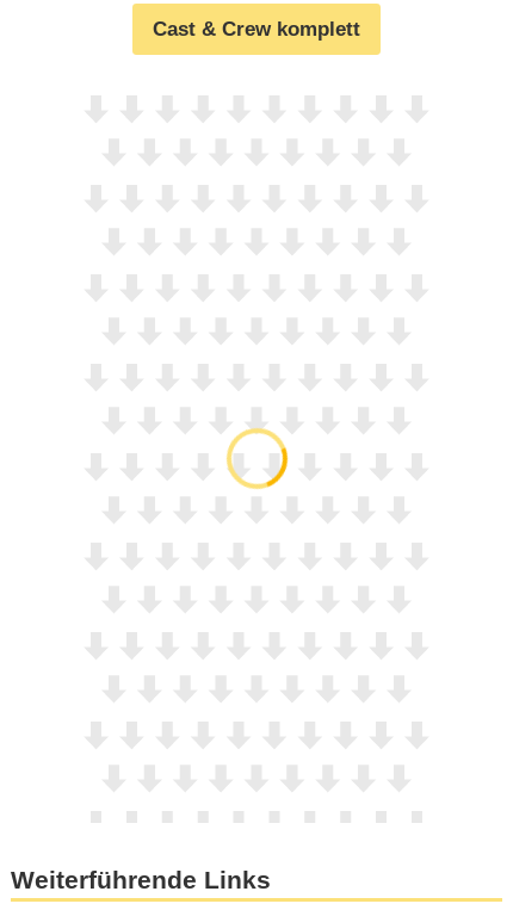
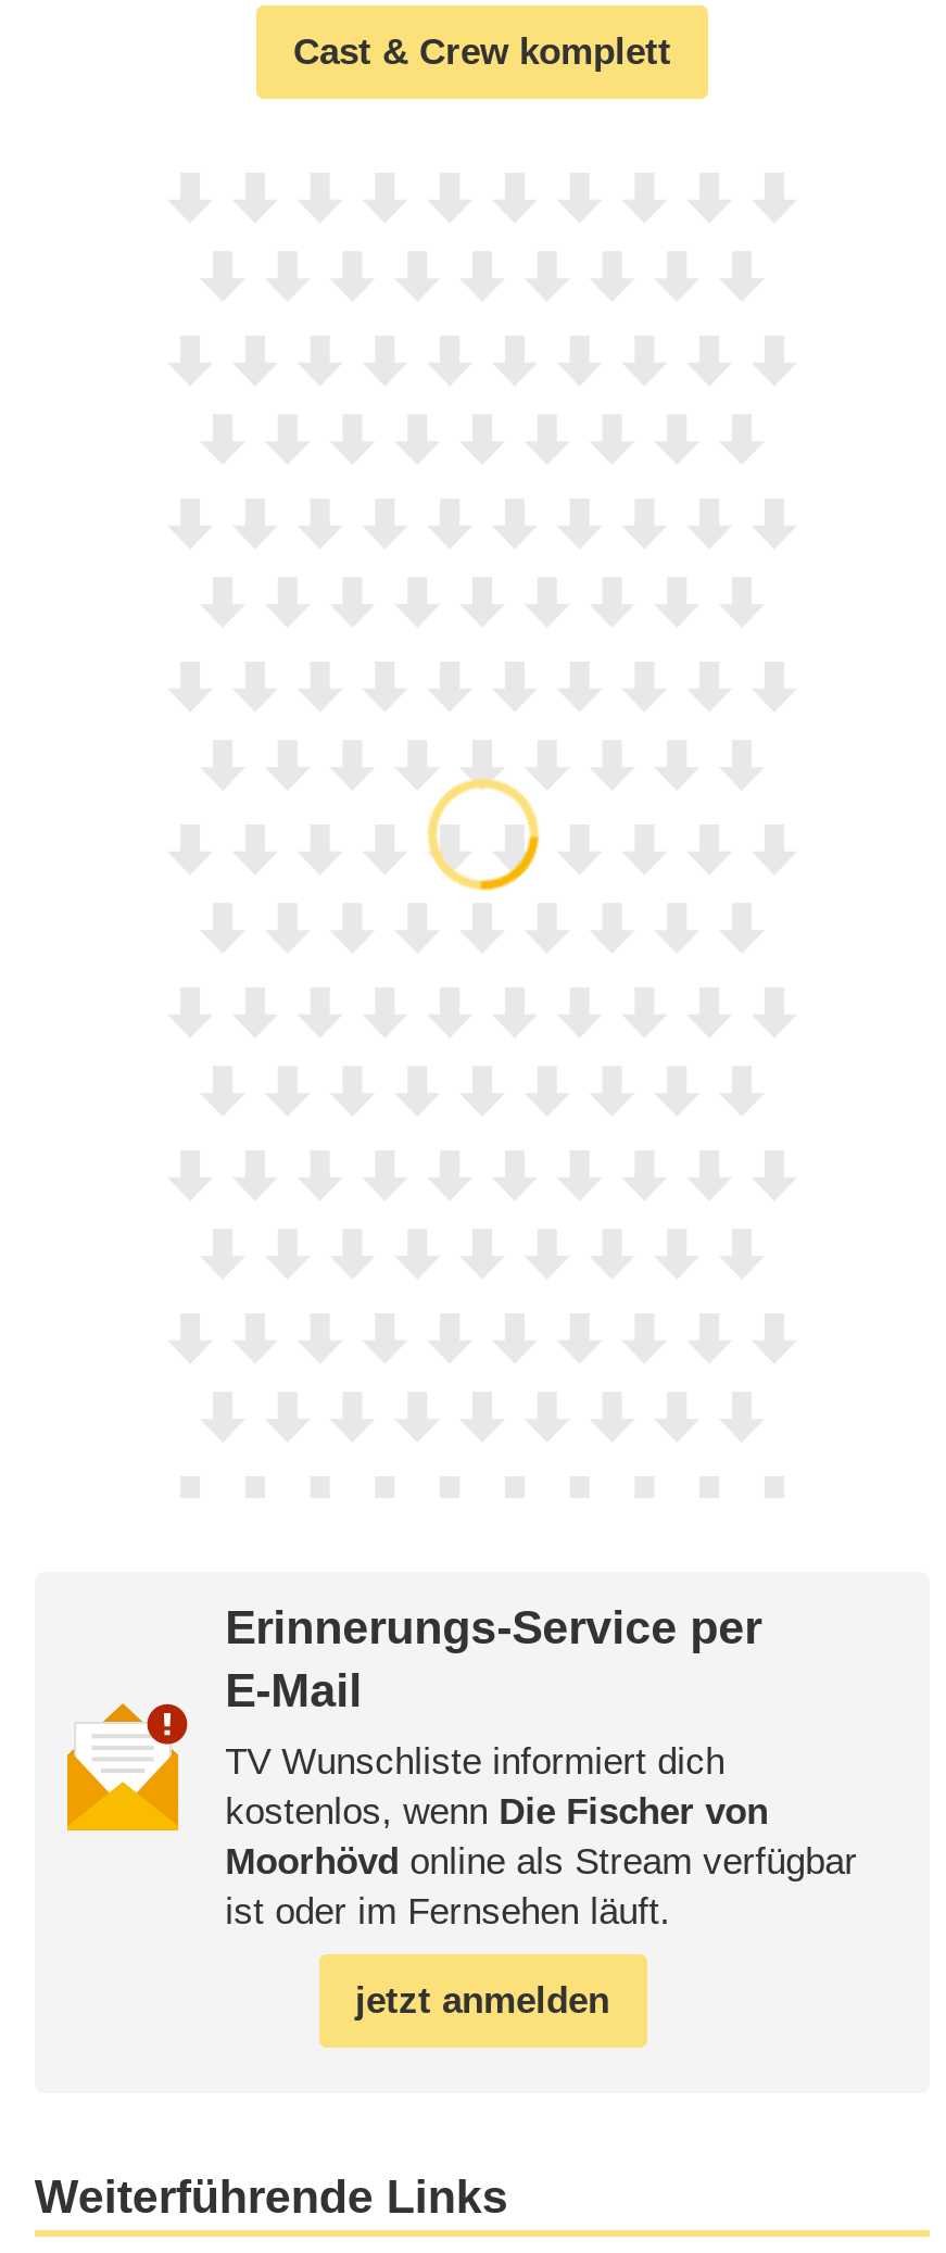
+ [image]
+ Erinnerungs-Service per
+ E-Mail
+ TV Wunschliste informiert dich
+ kostenlos, wenn Die Fischer von
+ Moorhövd online als Stream verfügbar
+ ist oder im Fernsehen läuft.
+ jetzt anmelden
